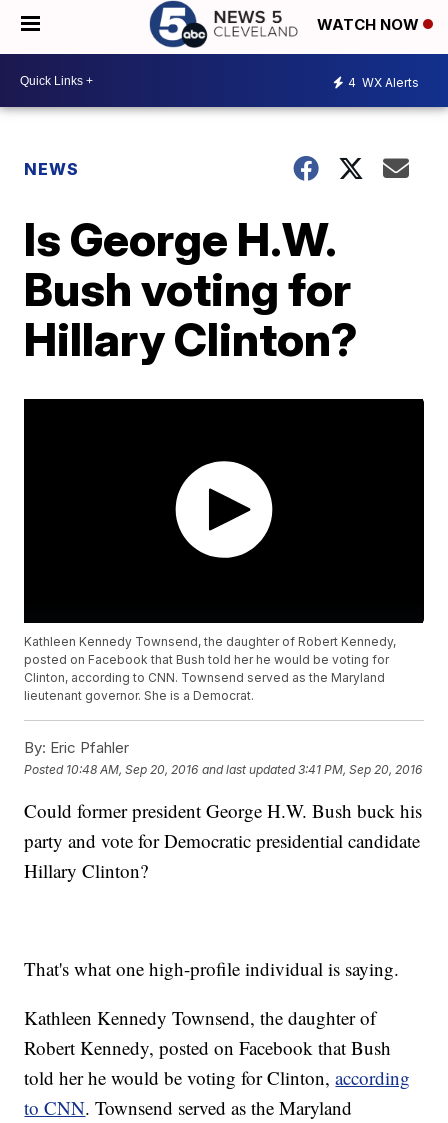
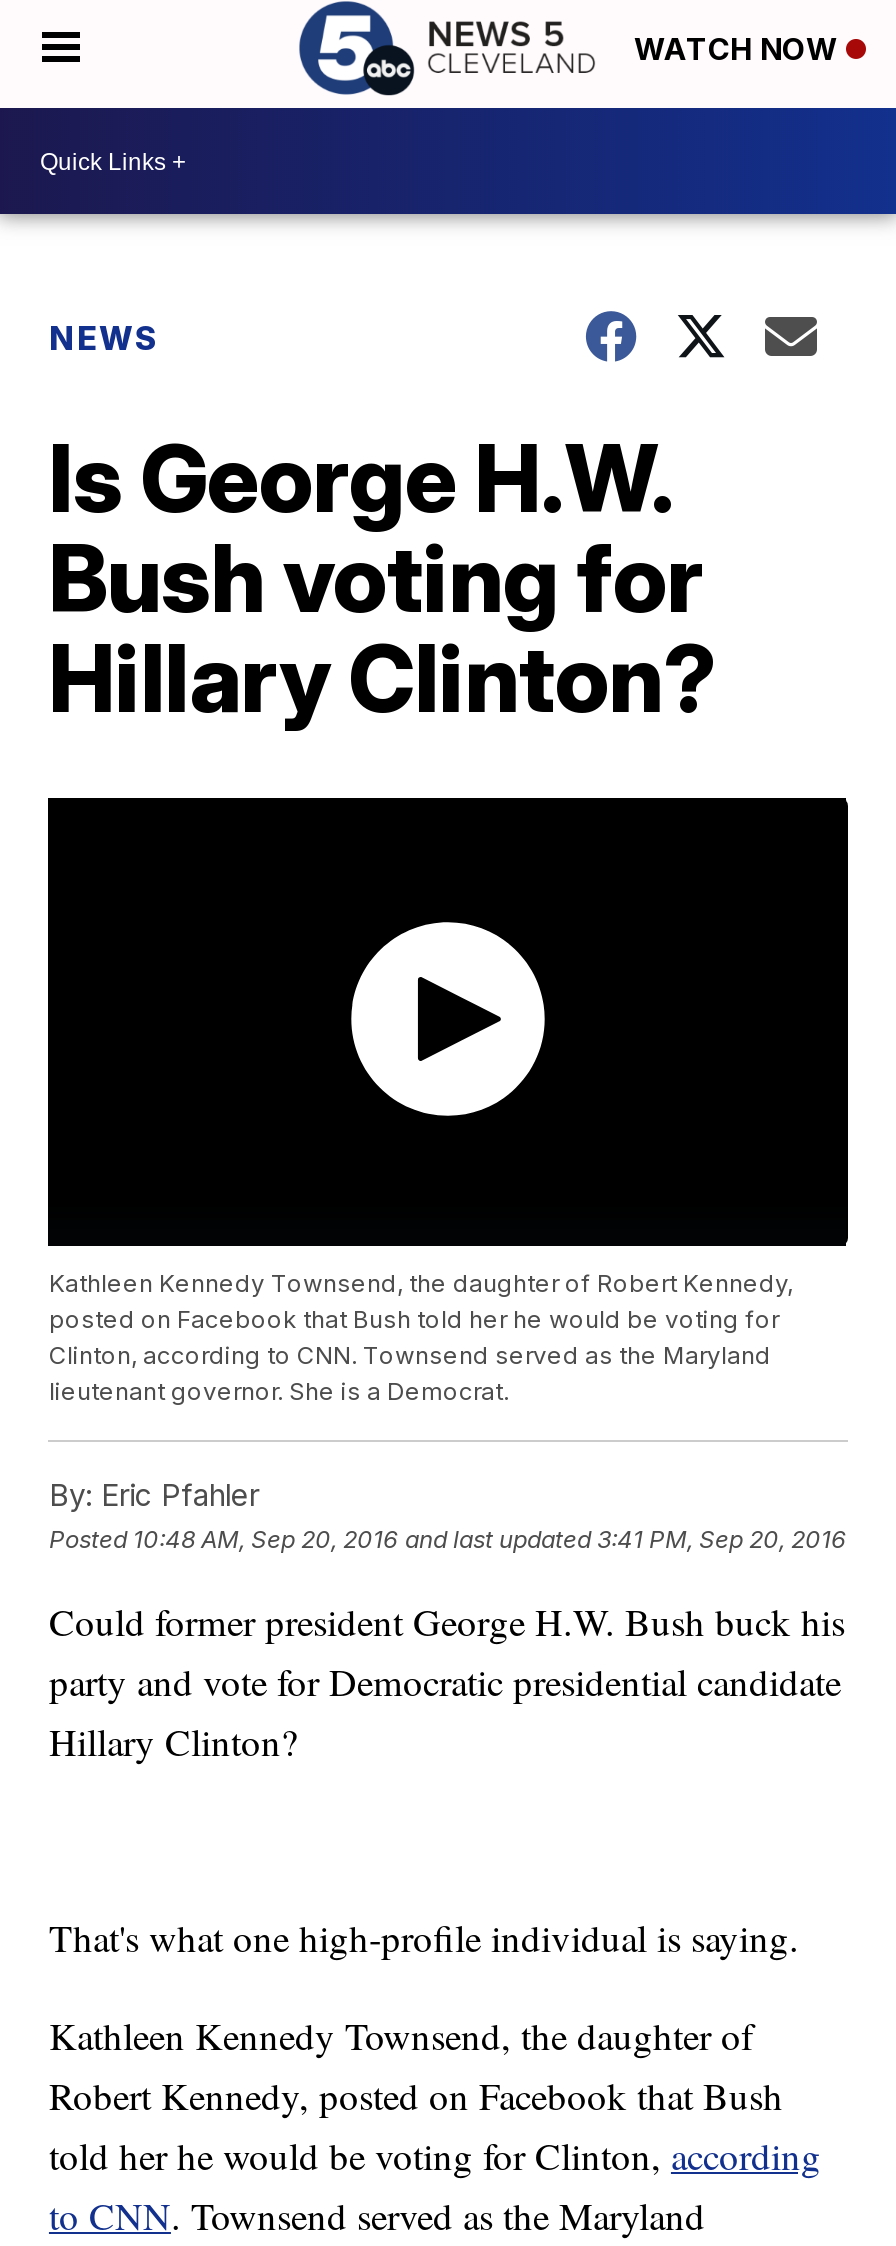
- 4 WX Alerts
